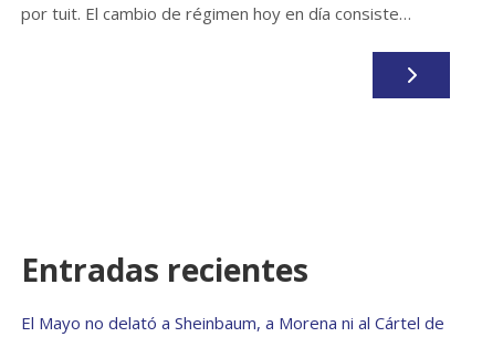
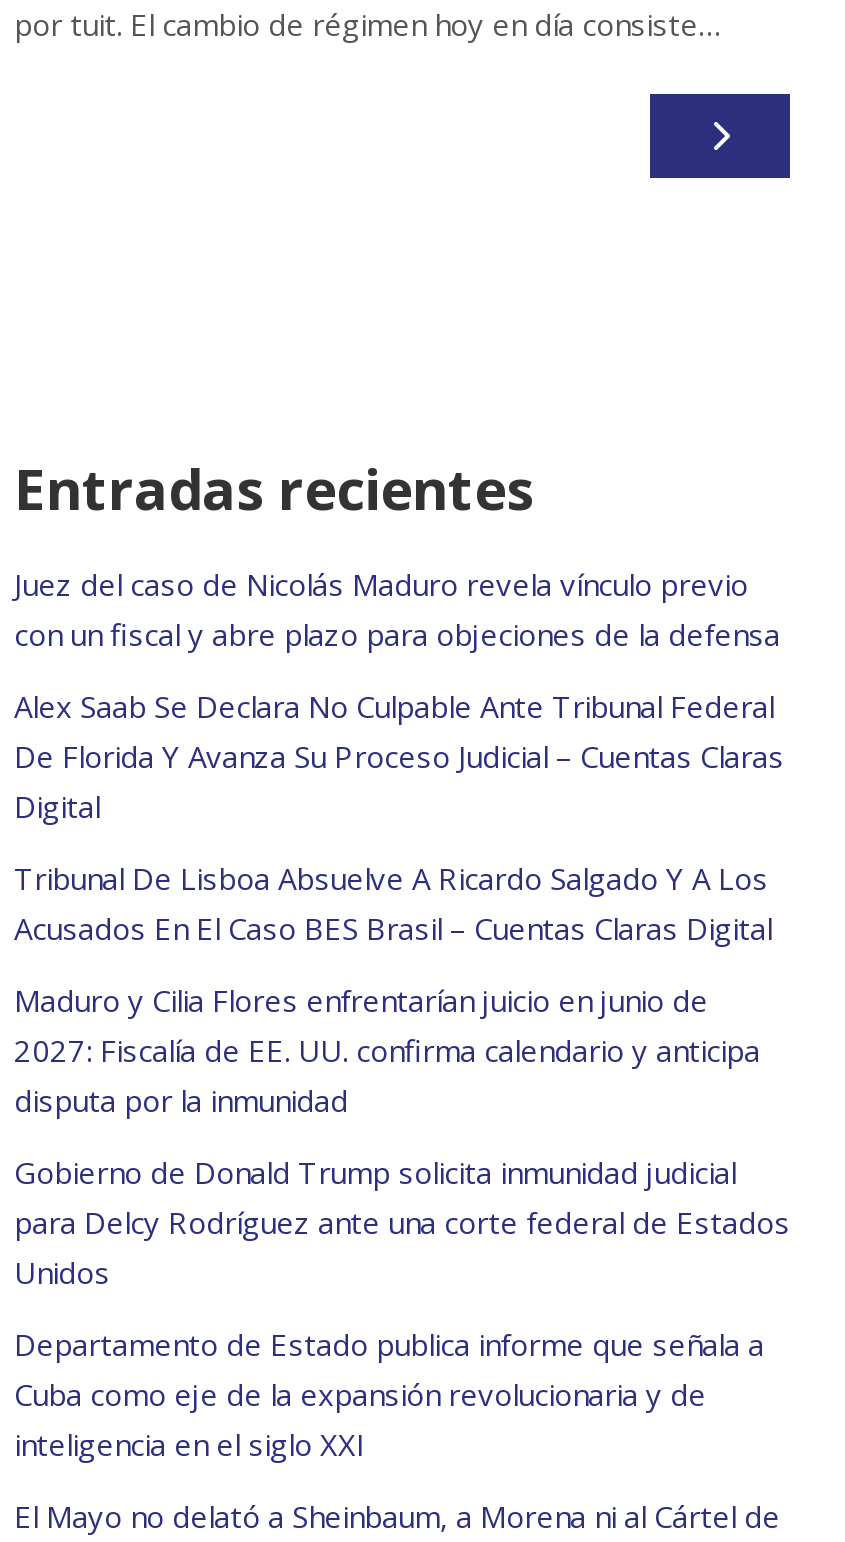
+ Juez del caso de Nicolás Maduro revela vínculo previo
+ con un fiscal y abre plazo para objeciones de la defensa
+ Alex Saab Se Declara No Culpable Ante Tribunal Federal
+ De Florida Y Avanza Su Proceso Judicial – Cuentas Claras
+ Digital
+ Tribunal De Lisboa Absuelve A Ricardo Salgado Y A Los
+ Acusados En El Caso BES Brasil – Cuentas Claras Digital
+ Maduro y Cilia Flores enfrentarían juicio en junio de
+ 2027: Fiscalía de EE. UU. confirma calendario y anticipa
+ disputa por la inmunidad
+ Gobierno de Donald Trump solicita inmunidad judicial
+ para Delcy Rodríguez ante una corte federal de Estados
+ Unidos
+ Departamento de Estado publica informe que señala a
+ Cuba como eje de la expansión revolucionaria y de
+ inteligencia en el siglo XXI
